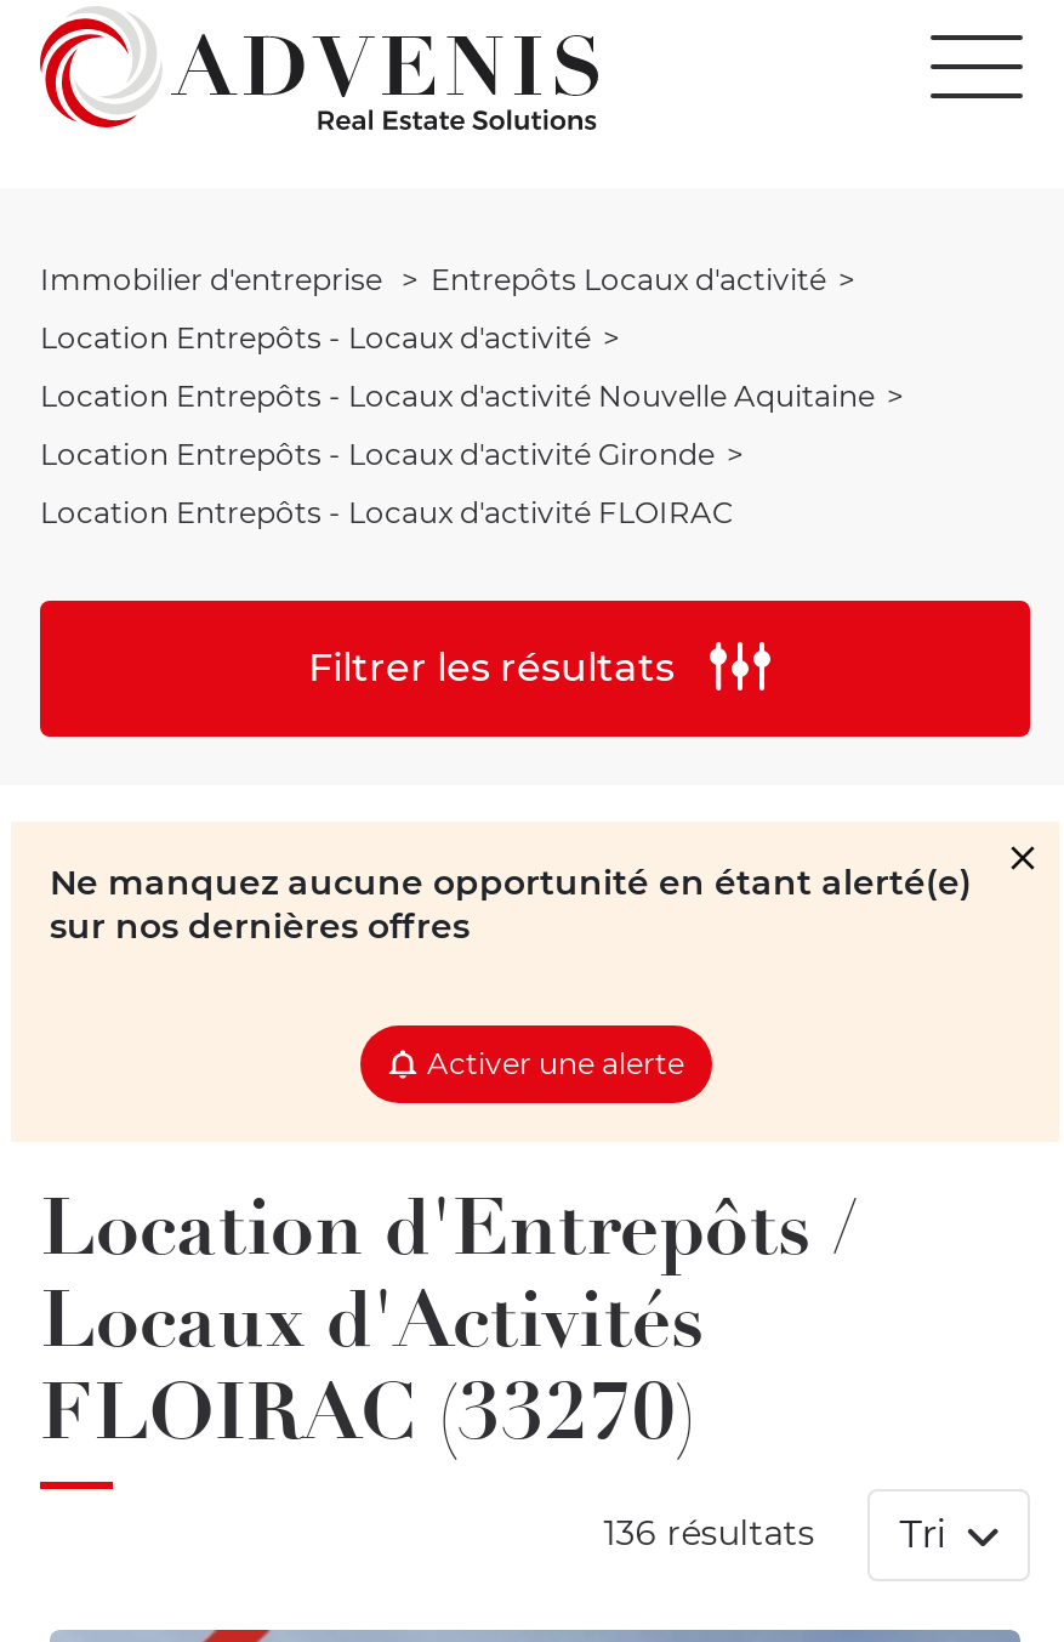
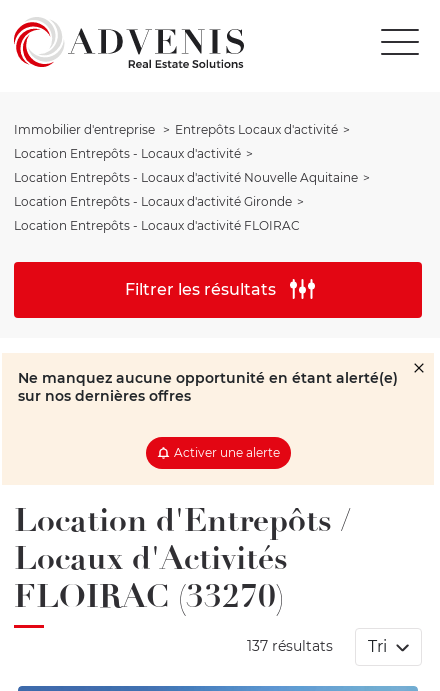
- 136 résultats Tri
+ 137 résultats Tri
